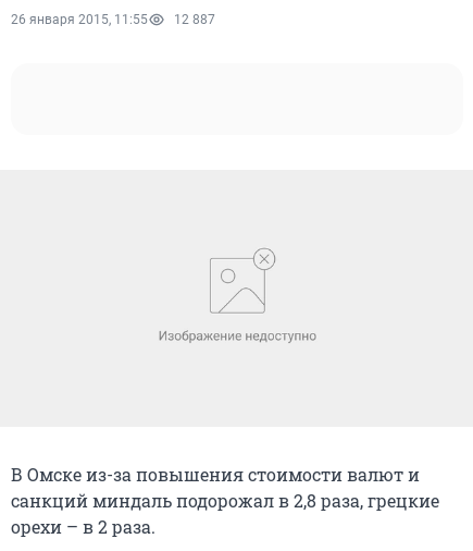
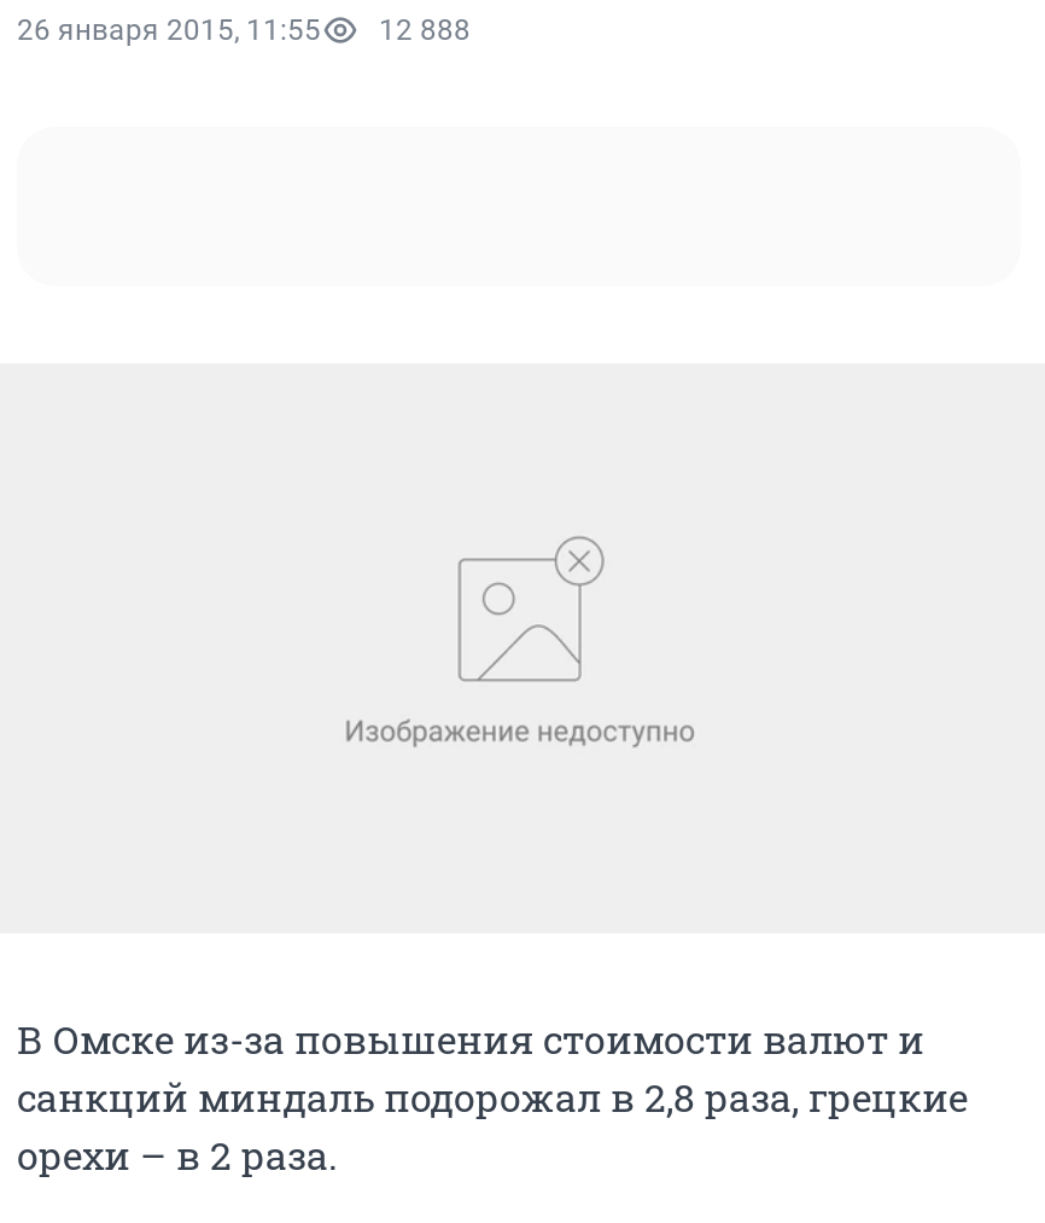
- 26 января 2015, 11:55 12 887
+ 26 января 2015, 11:55 12 888
